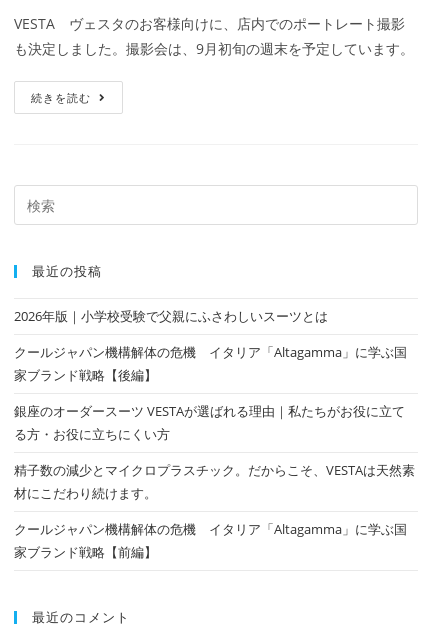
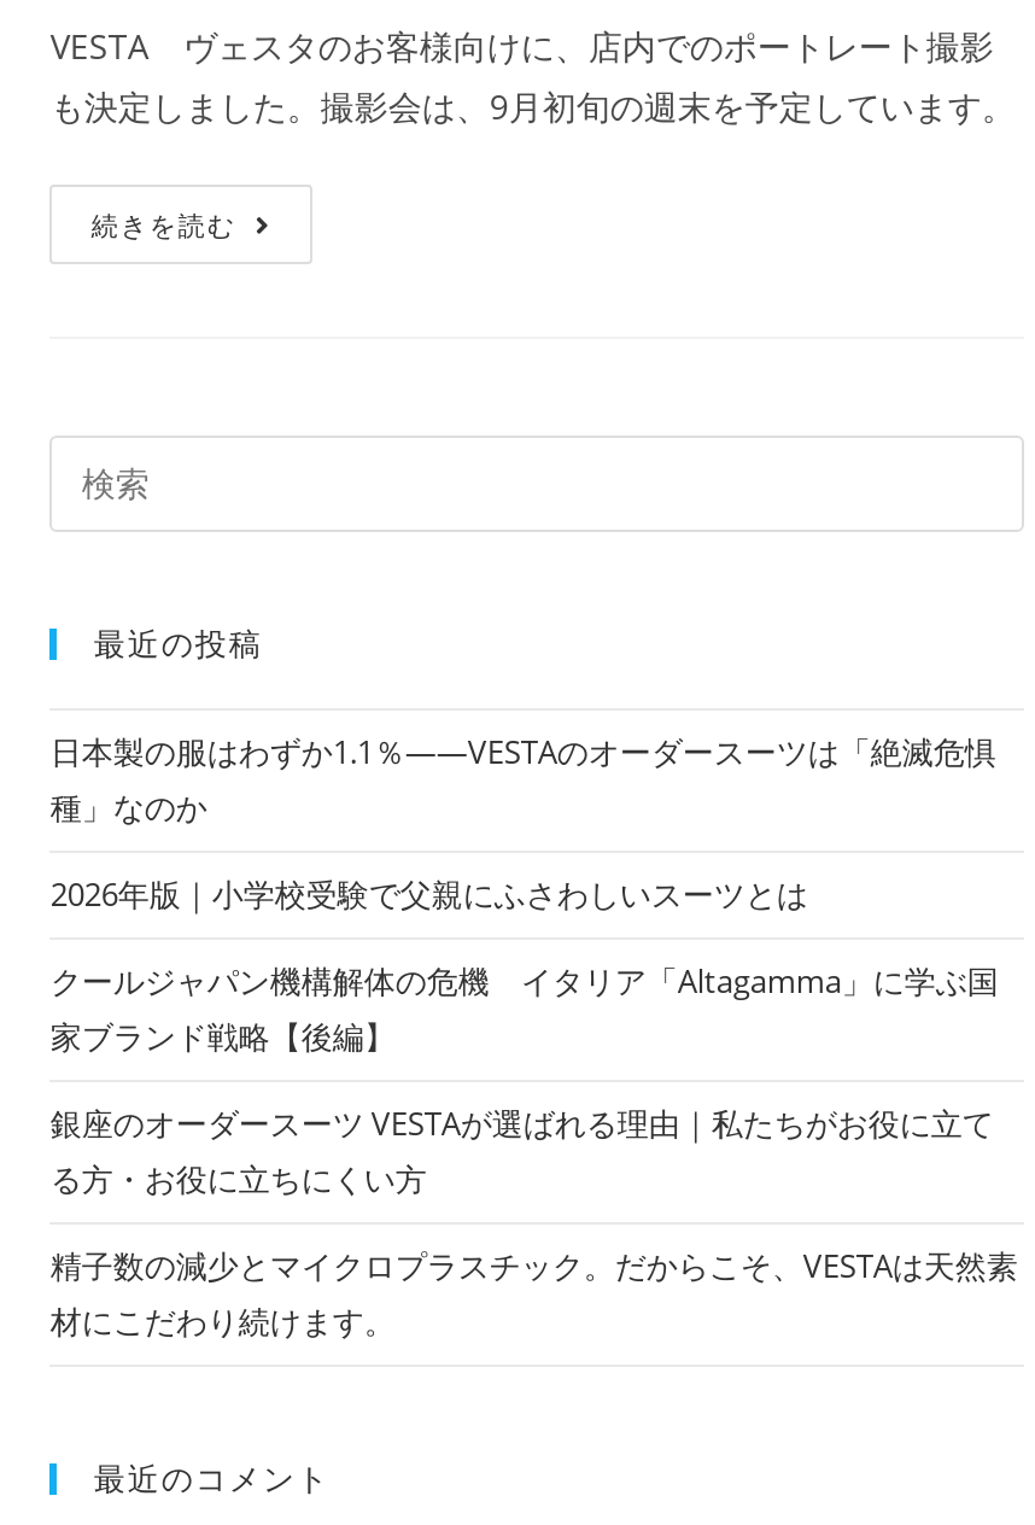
+ 日本製の服はわずか1.1％——VESTAのオーダースーツは「絶滅危惧
+ 種」なのか

moved down: 2026年版｜小学校受験で父親にふさわしいスーツとは | クールジャパン機構解体の危機 イタリア「Altagamma」に学ぶ国 | 家ブランド戦略【後編】 | 銀座のオーダースーツ VESTAが選ばれる理由｜私たちがお役に立て | る方・お役に立ちにくい方 | 精子数の減少とマイクロプラスチック。だからこそ、VESTAは天然素 | 材にこだわり続けます。

- クールジャパン機構解体の危機 イタリア「Altagamma」に学ぶ国
- 家ブランド戦略【前編】
